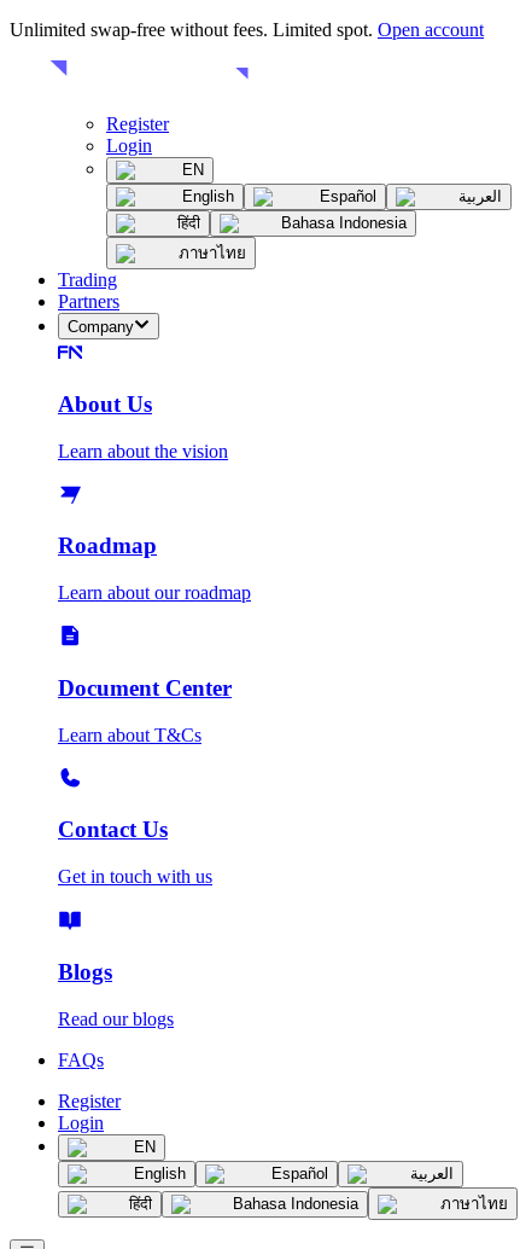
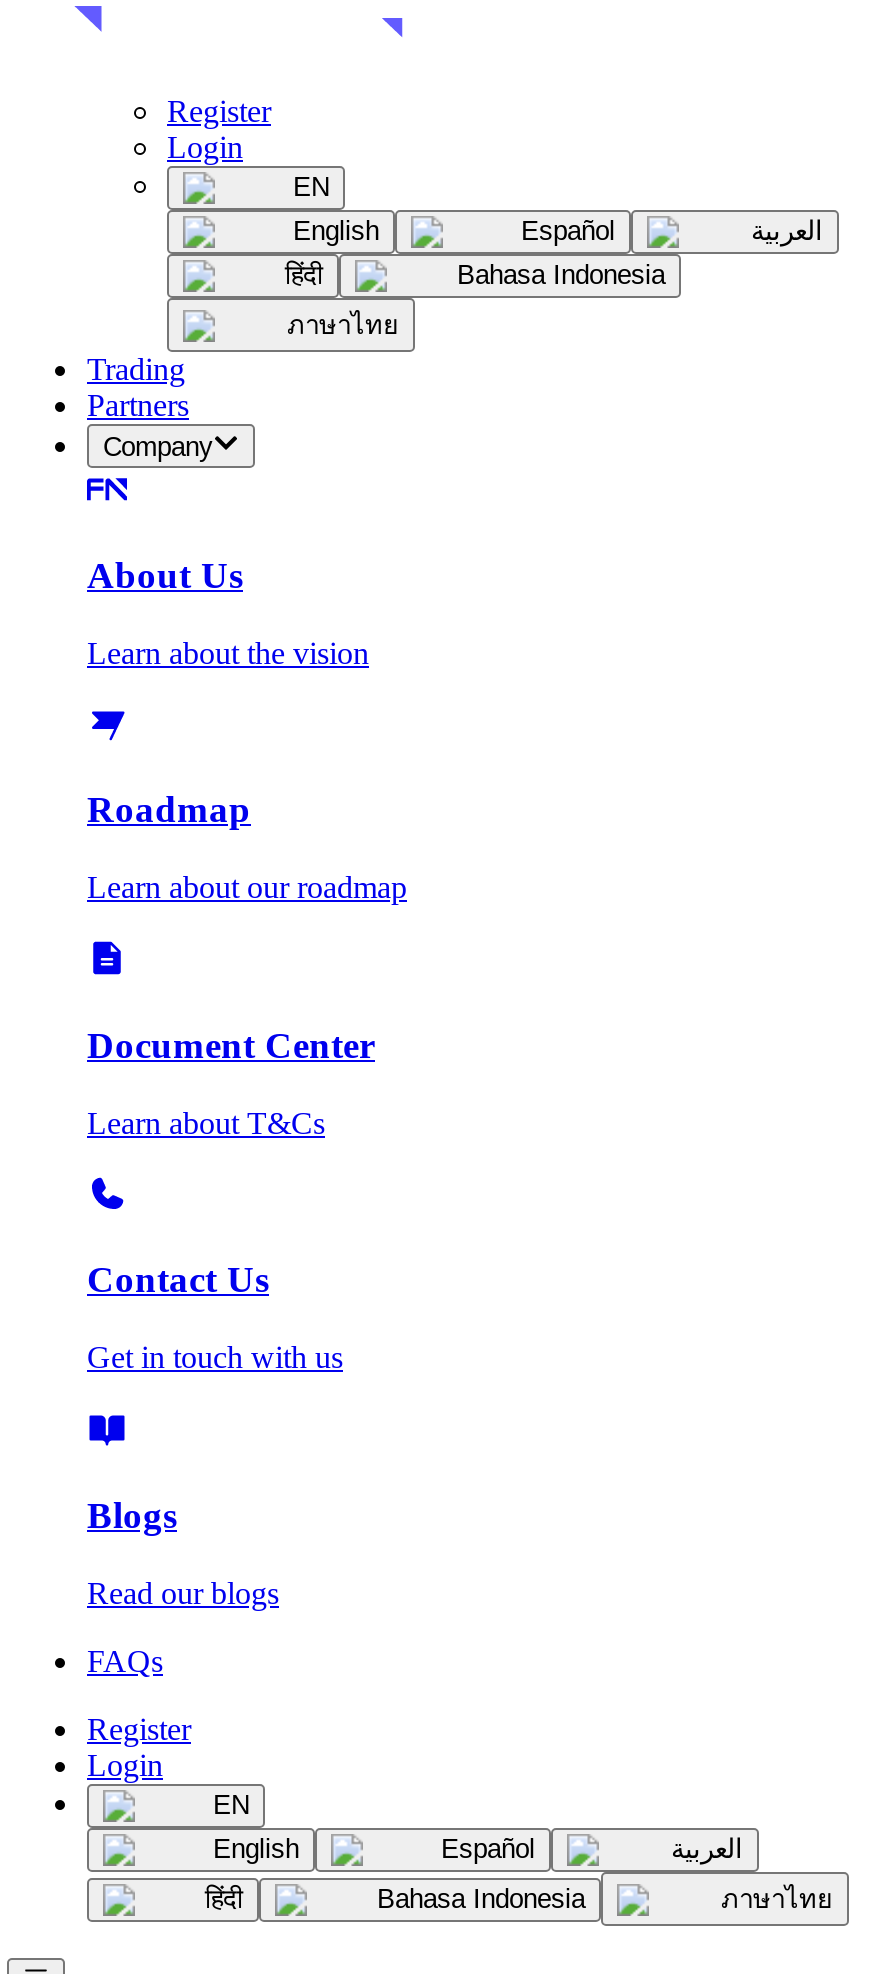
- Unlimited swap-free without fees. Limited spot. Open account
